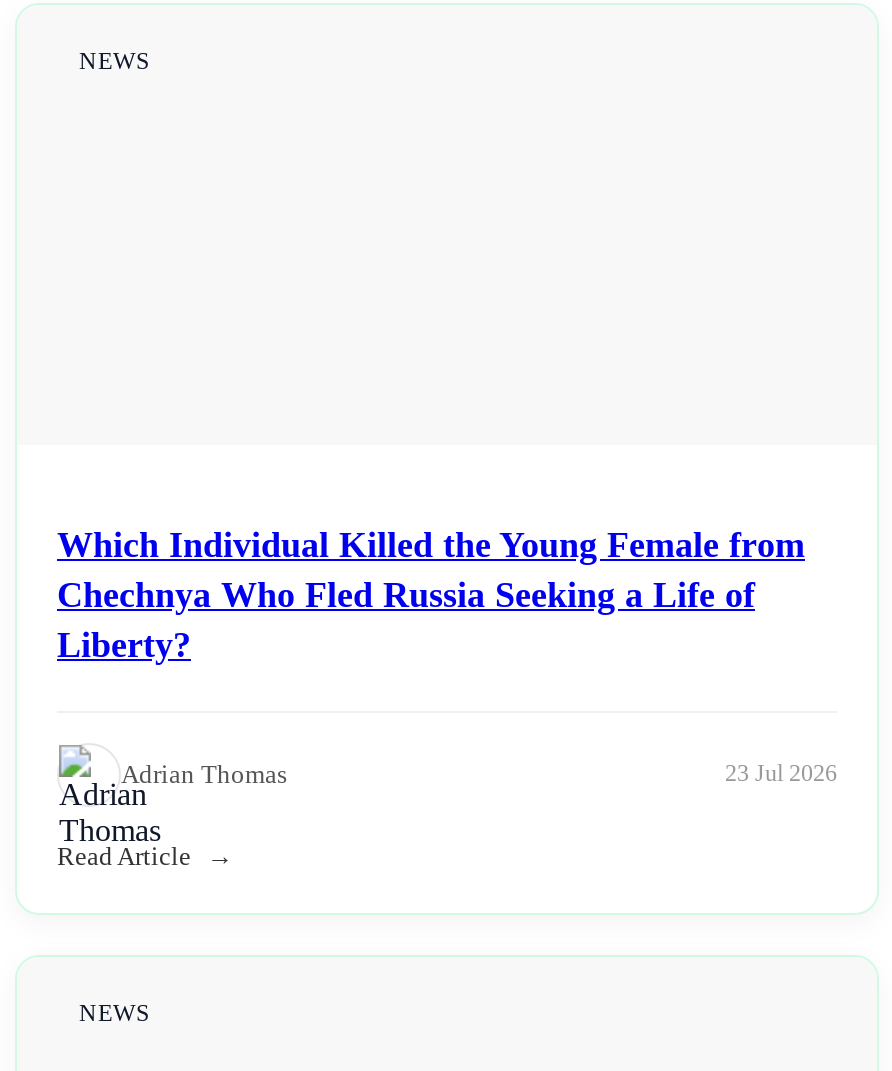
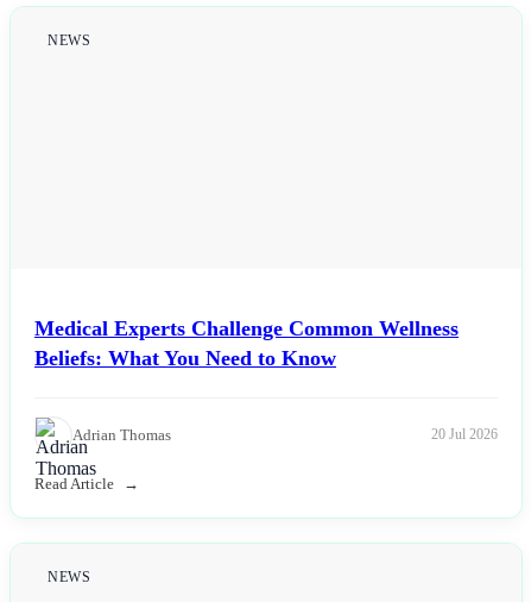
- Which Individual Killed the Young Female from
- Chechnya Who Fled Russia Seeking a Life of
- Liberty?
+ Medical Experts Challenge Common Wellness
+ Beliefs: What You Need to Know

- 23 Jul 2026
+ 20 Jul 2026
